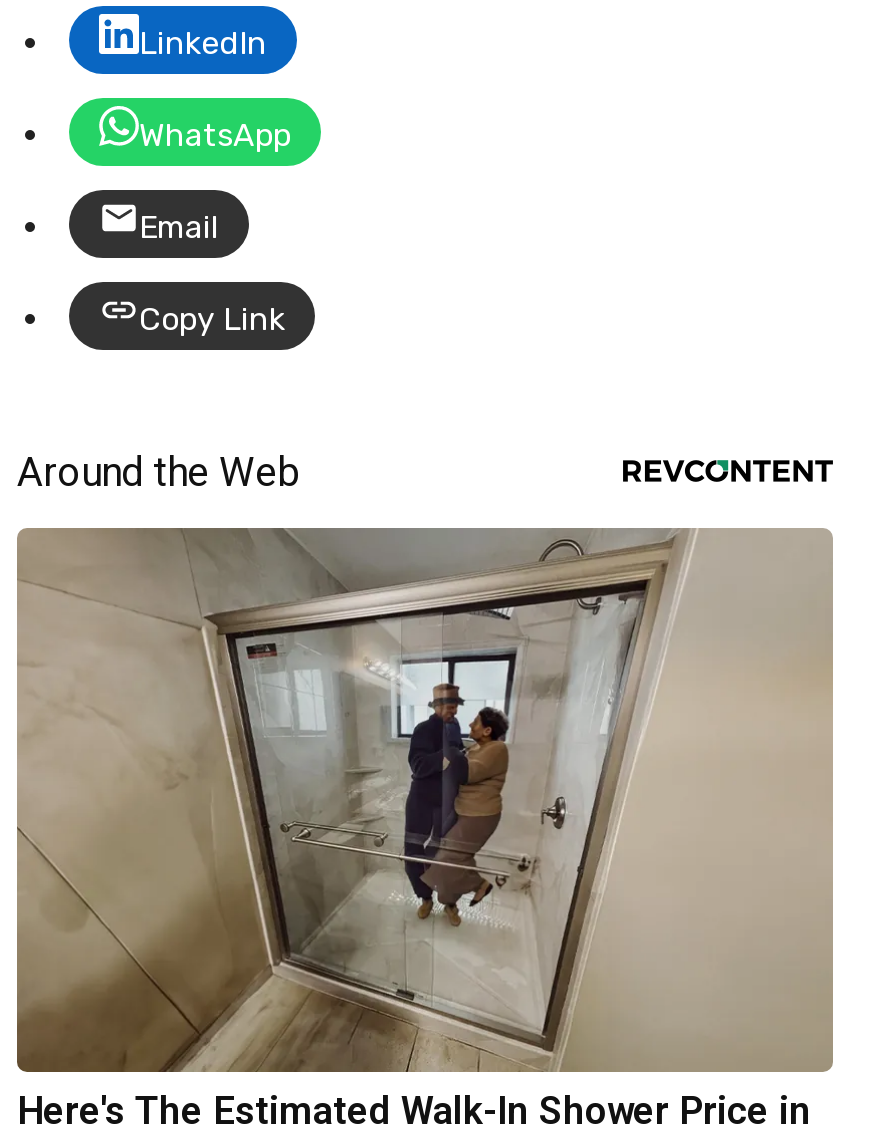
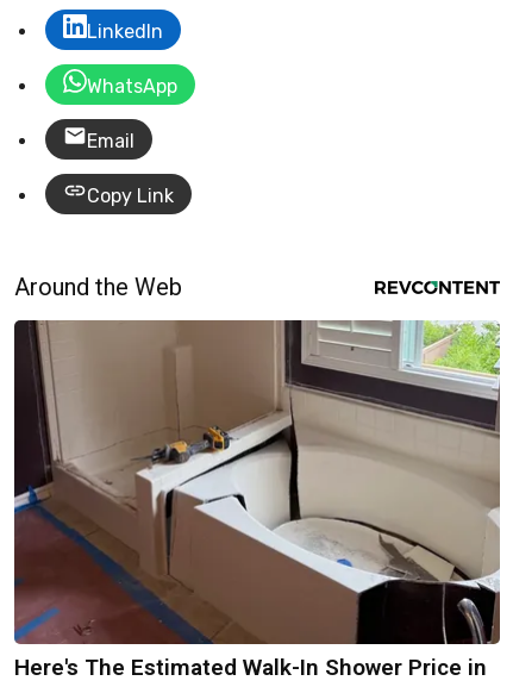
- [image]
+ [image]
